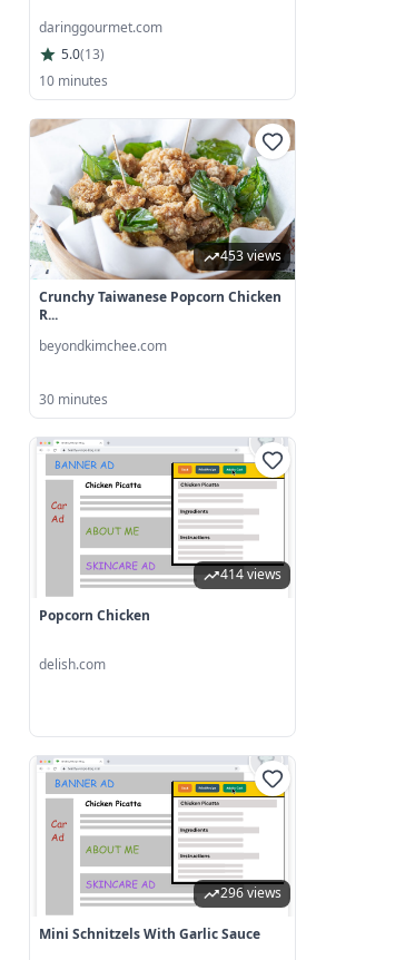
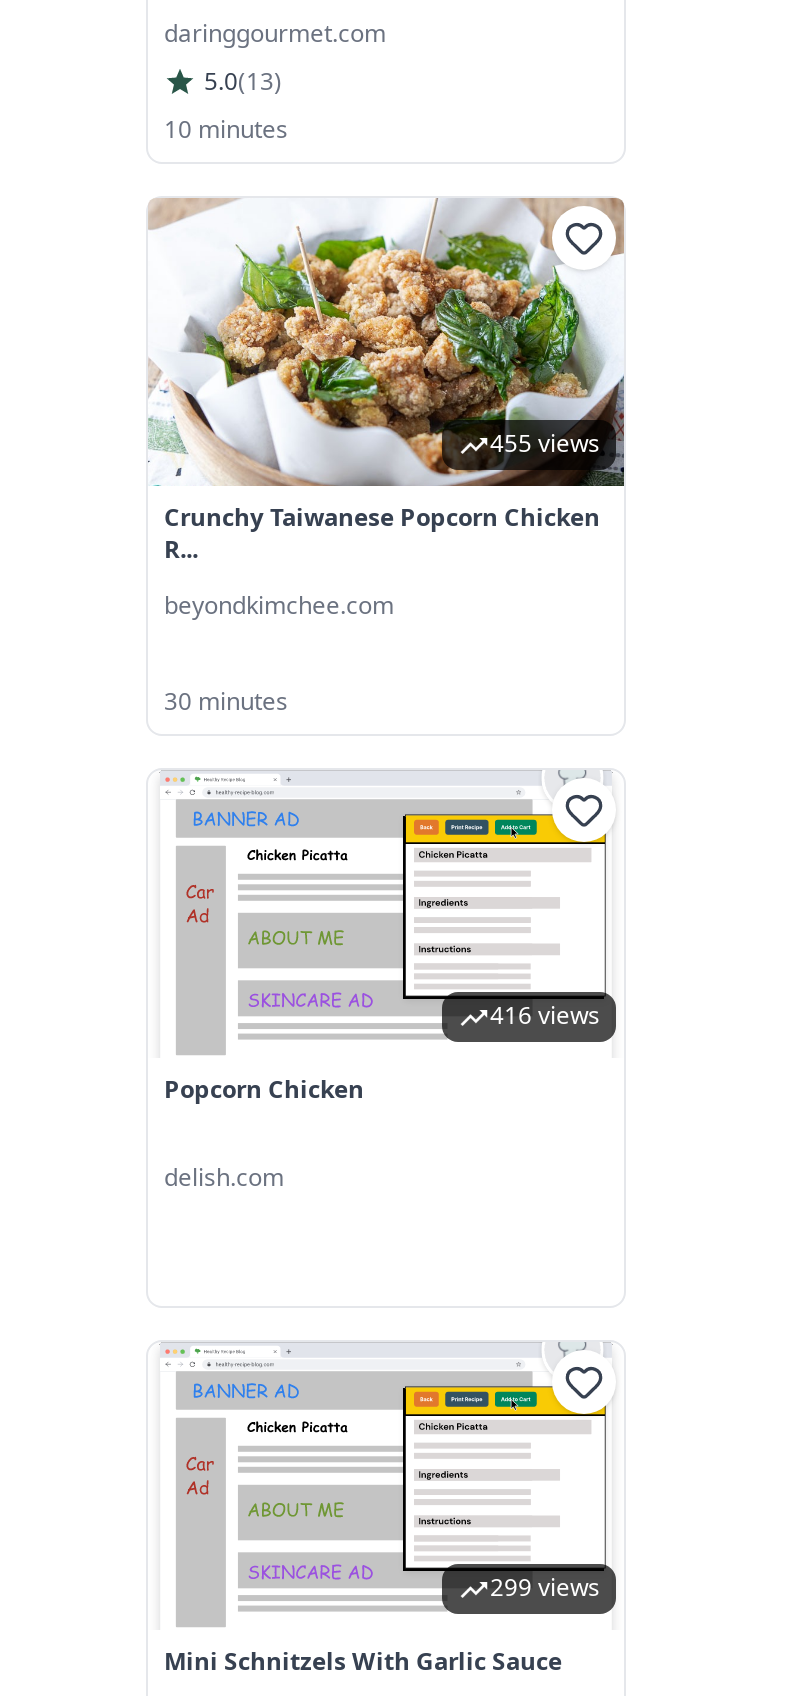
- 453 views
+ 455 views

- 414 views
+ 416 views

- 296 views
+ 299 views
